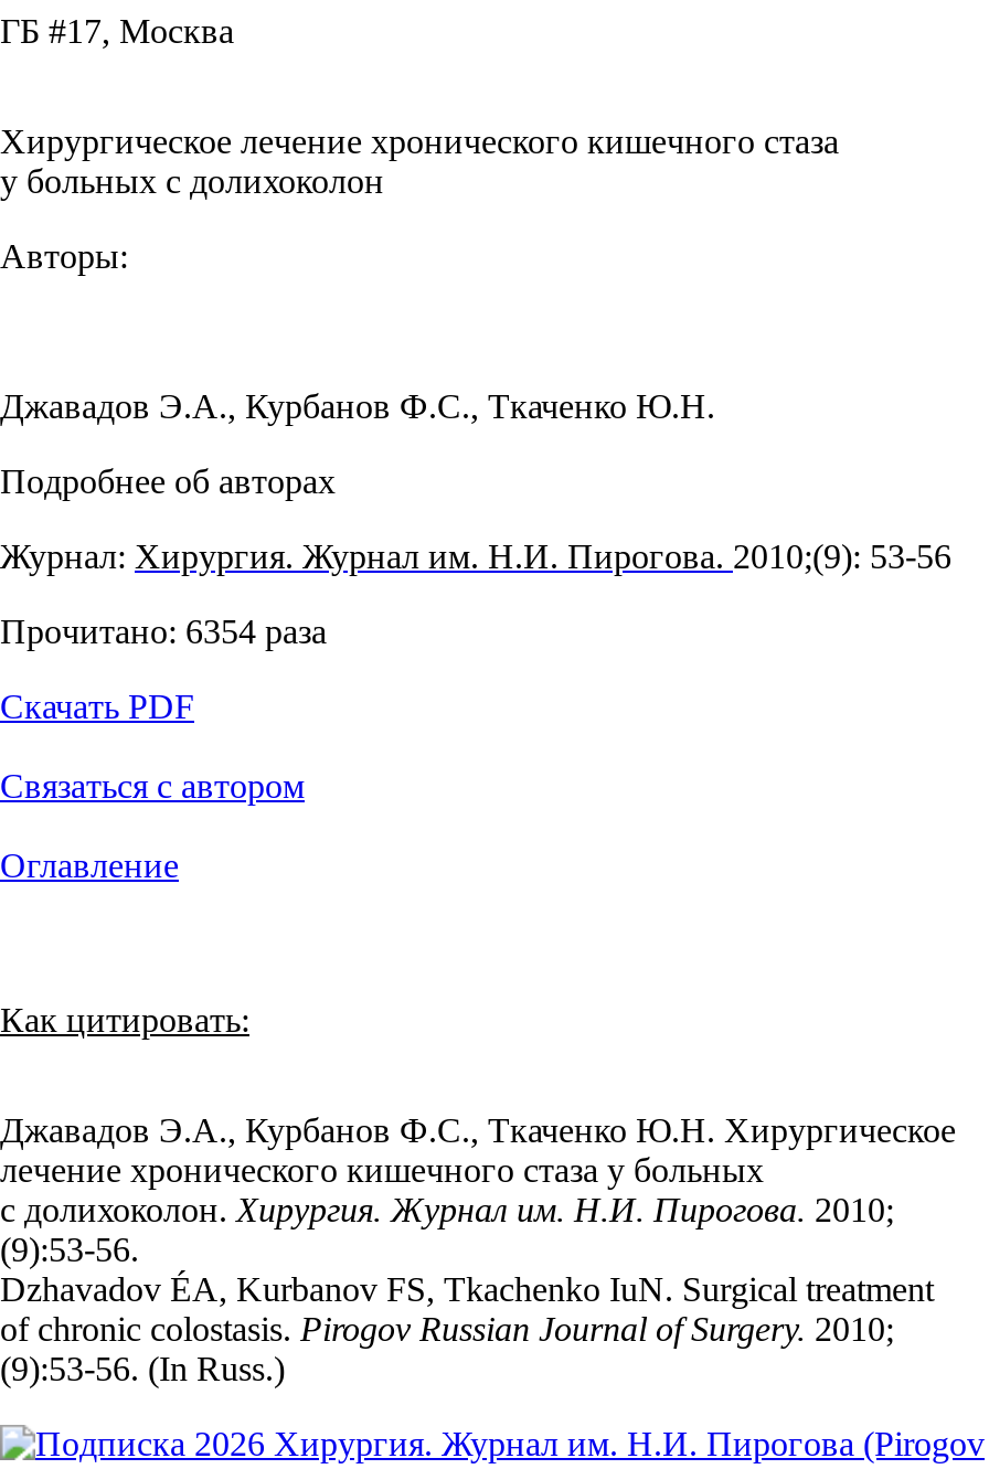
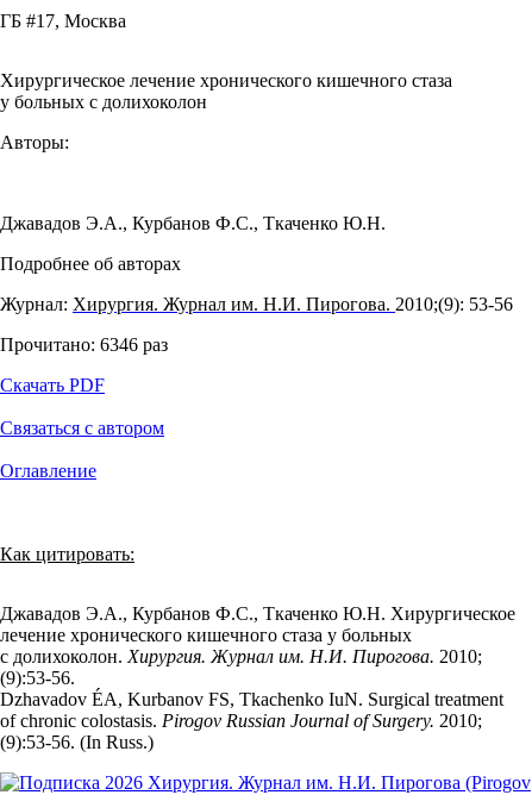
- Прочитано: 6354 раза
+ Прочитано: 6346 раз
